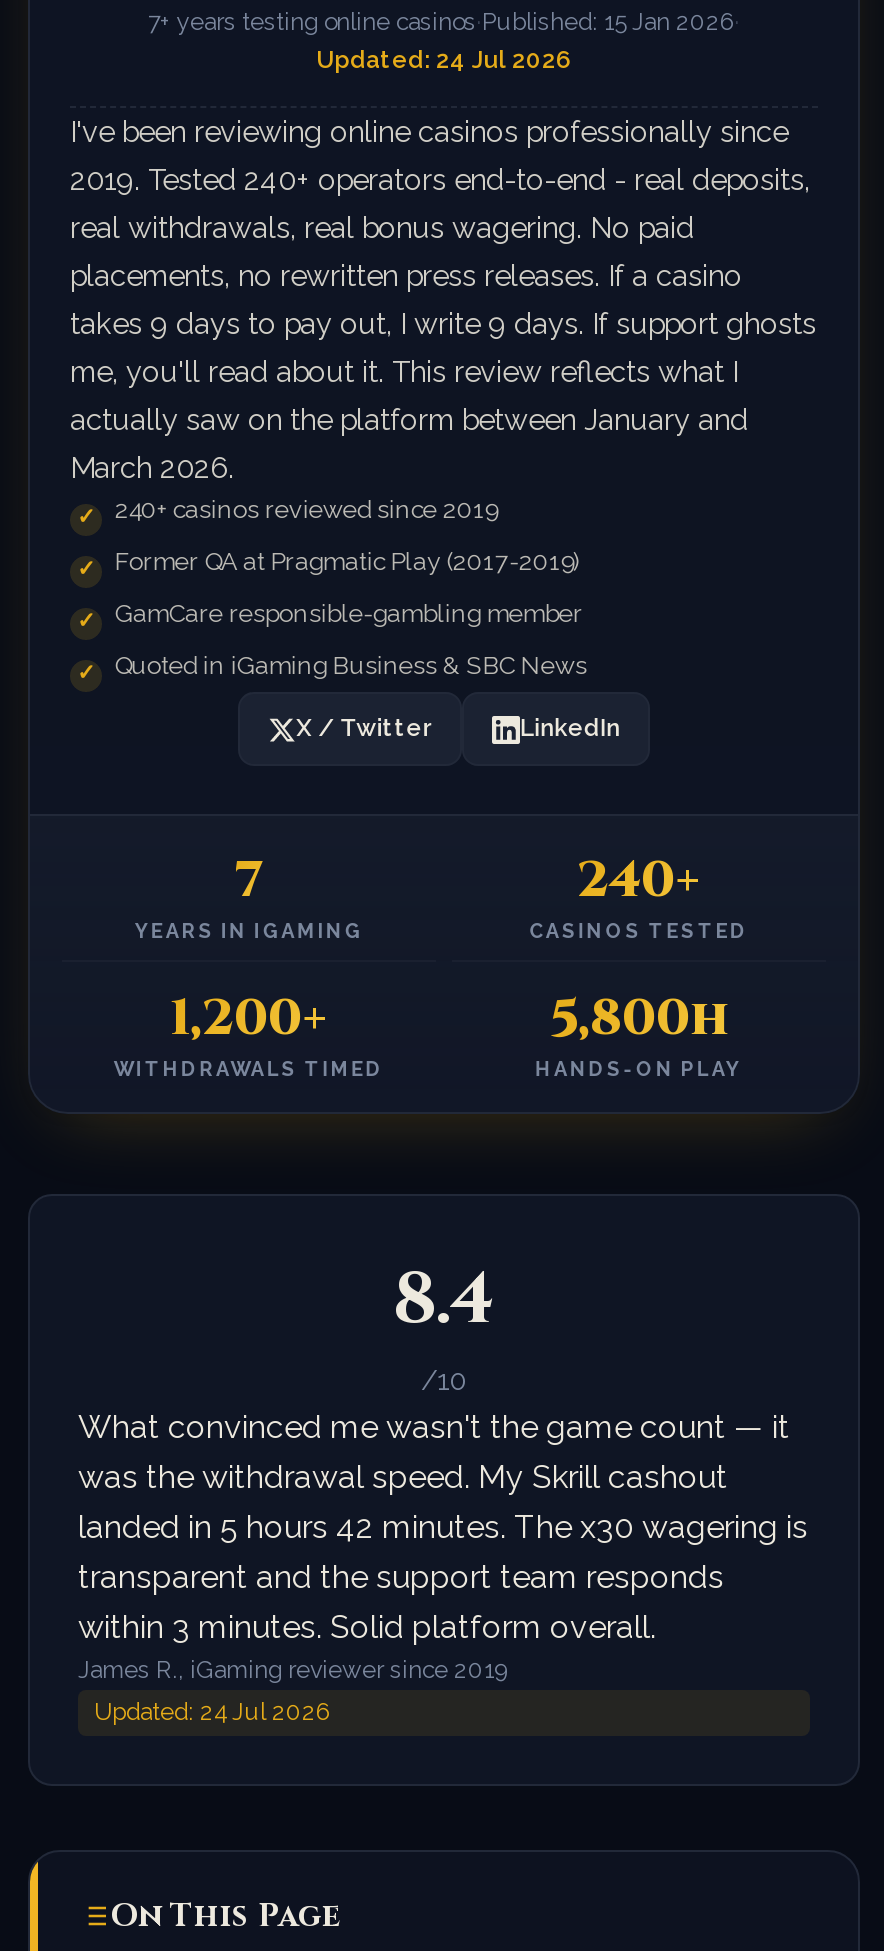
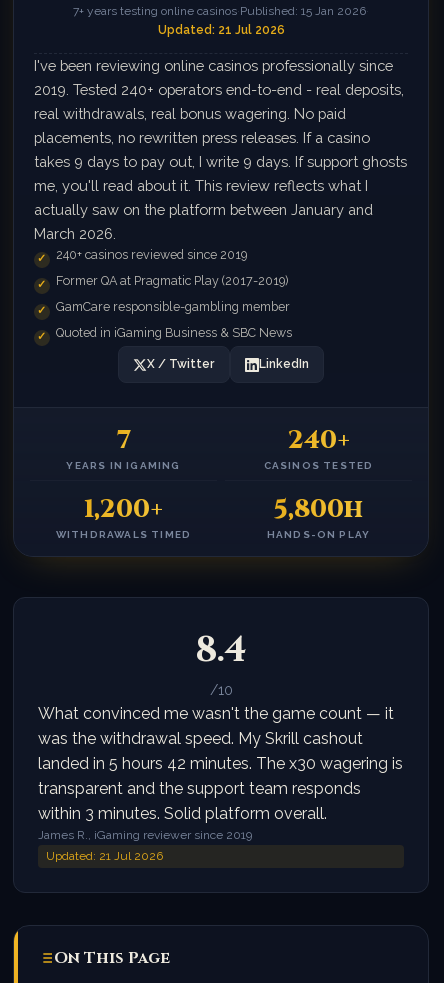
- Updated: 24 Jul 2026
+ Updated: 21 Jul 2026

- Updated: 24 Jul 2026
+ Updated: 21 Jul 2026
